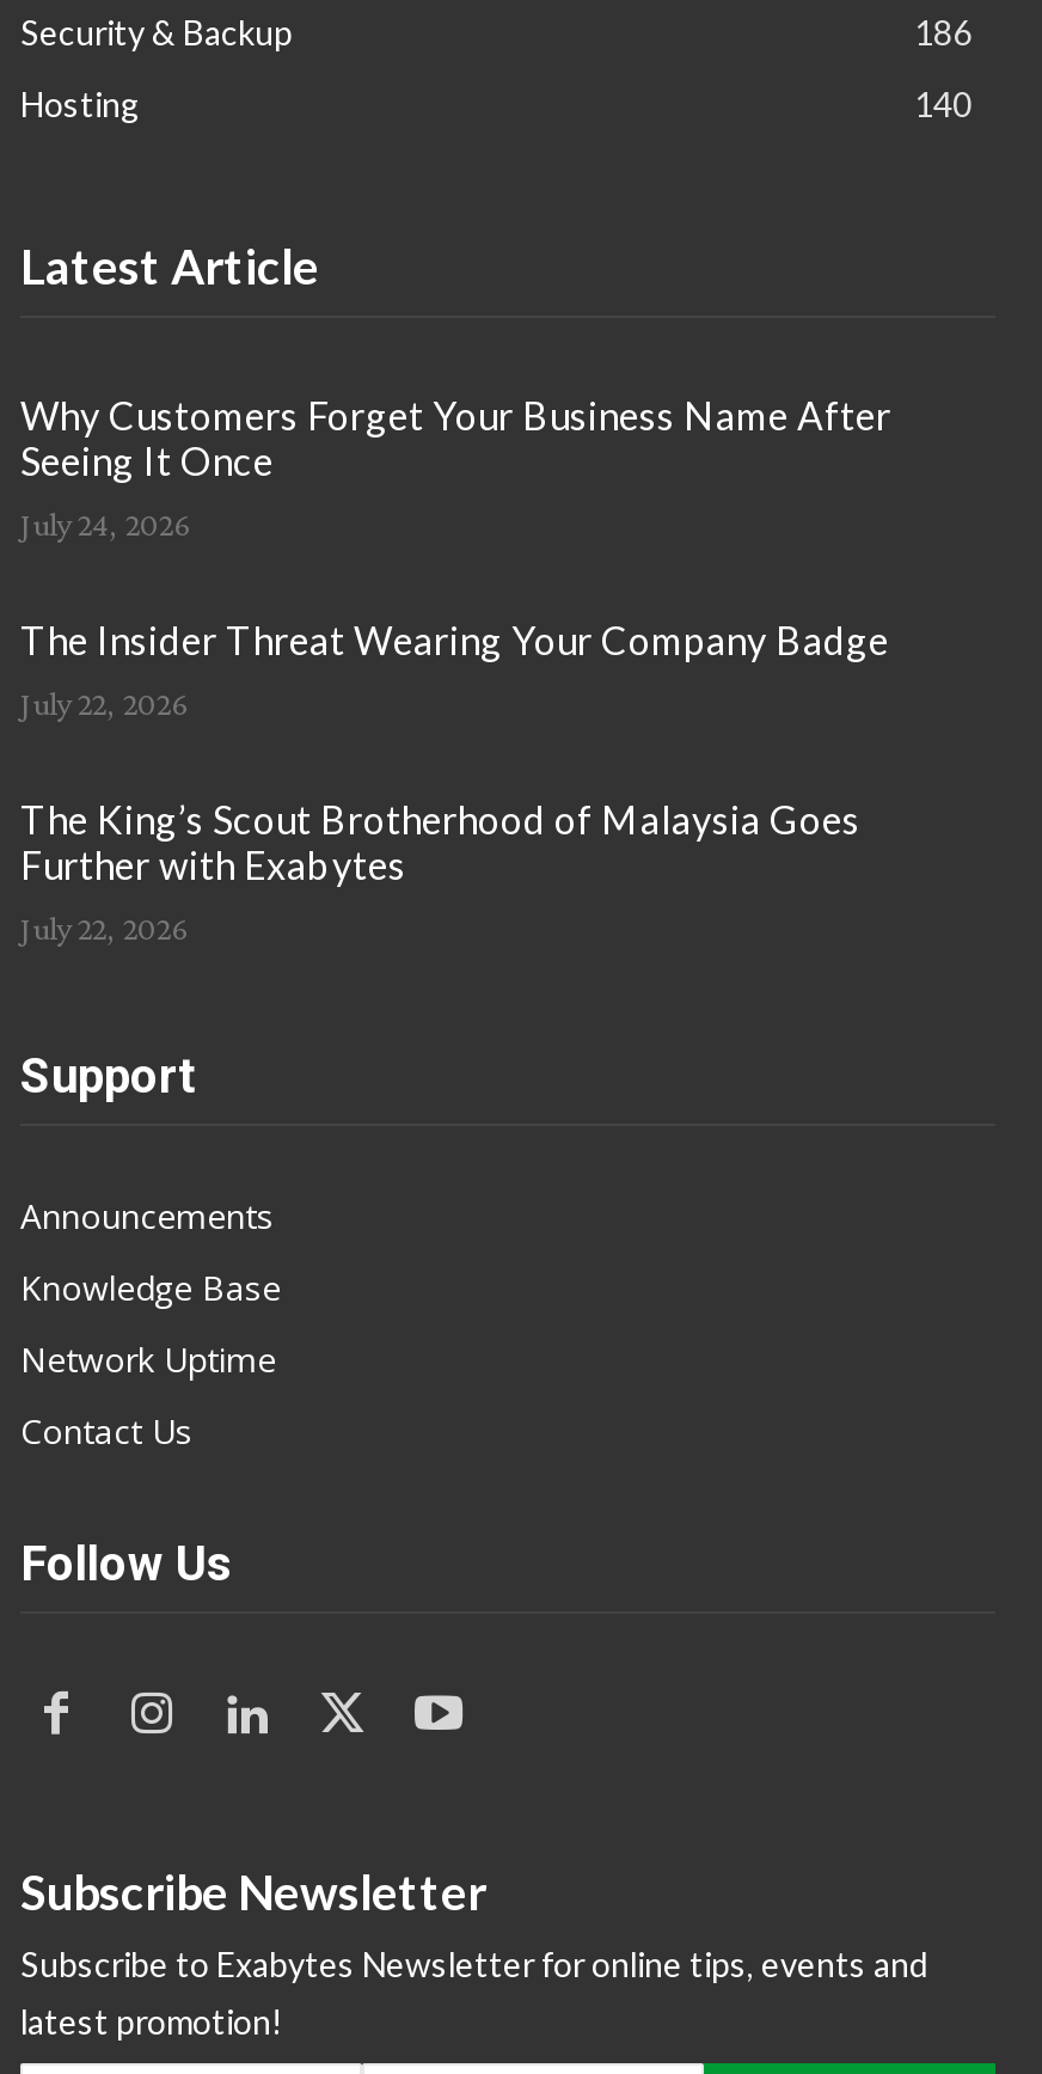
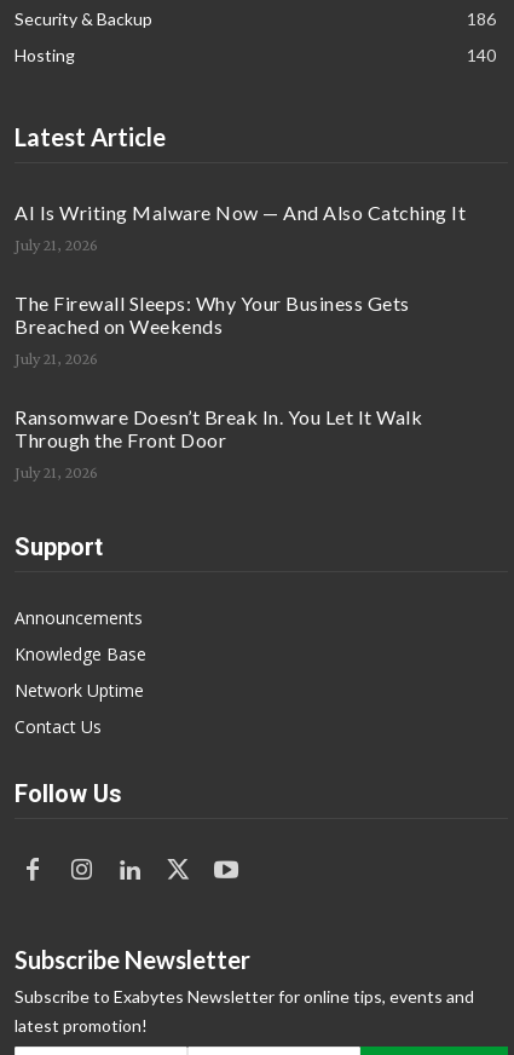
- Why Customers Forget Your Business Name After
- Seeing It Once
+ AI Is Writing Malware Now — And Also Catching It

- July 24, 2026
+ July 21, 2026

- The Insider Threat Wearing Your Company Badge
+ The Firewall Sleeps: Why Your Business Gets
+ Breached on Weekends

- July 22, 2026
+ July 21, 2026

- The King’s Scout Brotherhood of Malaysia Goes
- Further with Exabytes
+ Ransomware Doesn’t Break In. You Let It Walk
+ Through the Front Door

- July 22, 2026
+ July 21, 2026
